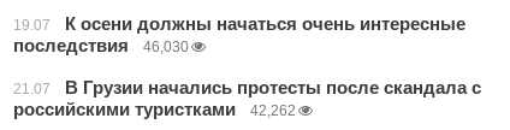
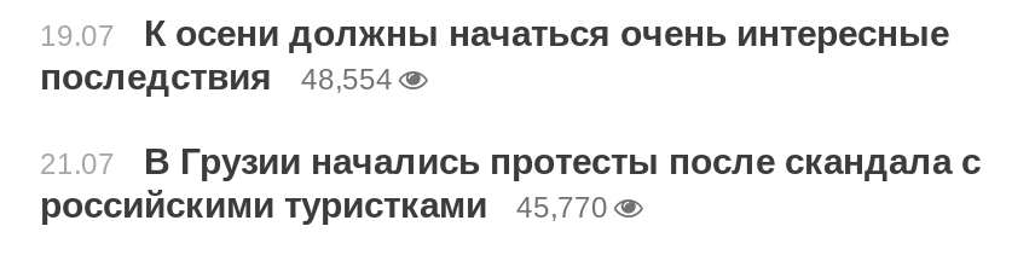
- последствия 46,030
+ последствия 48,554

- российскими туристками 42,262
+ российскими туристками 45,770
